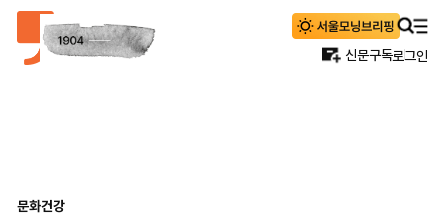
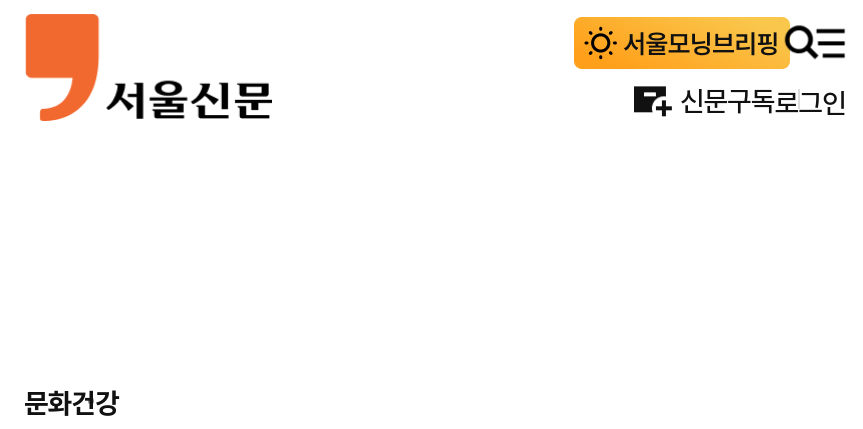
- [image]
+ [image]
